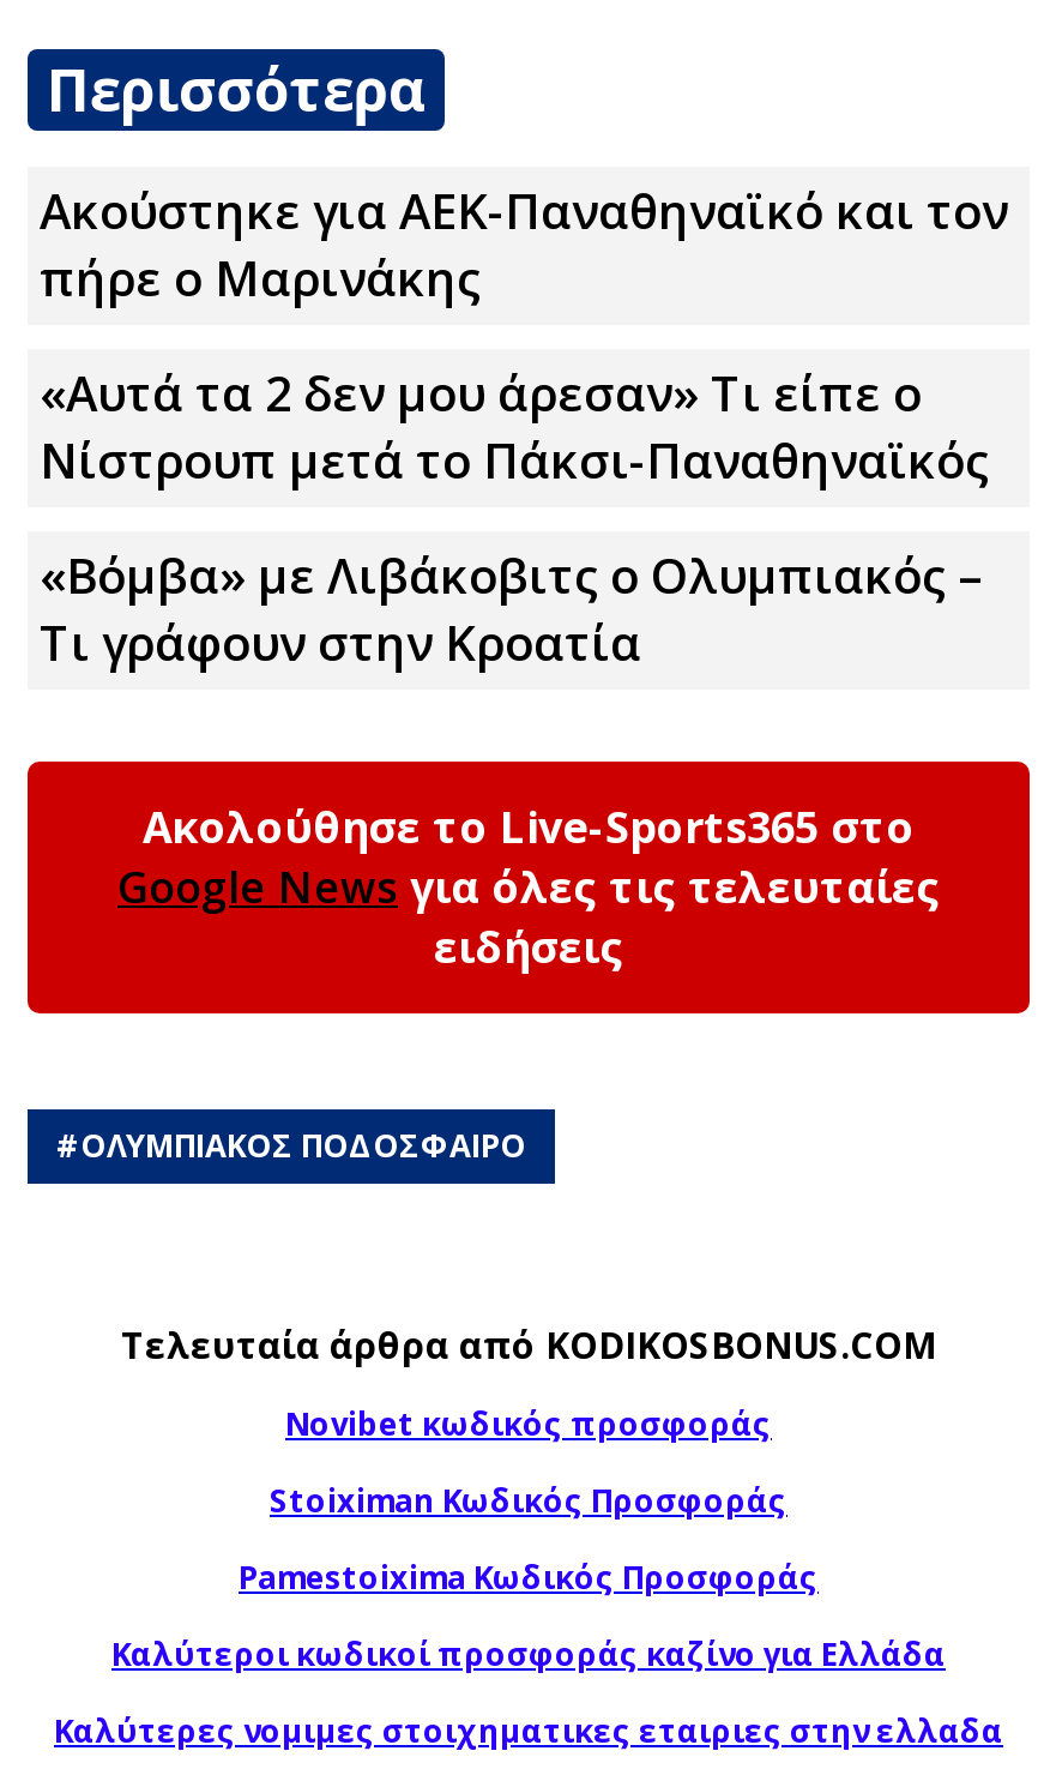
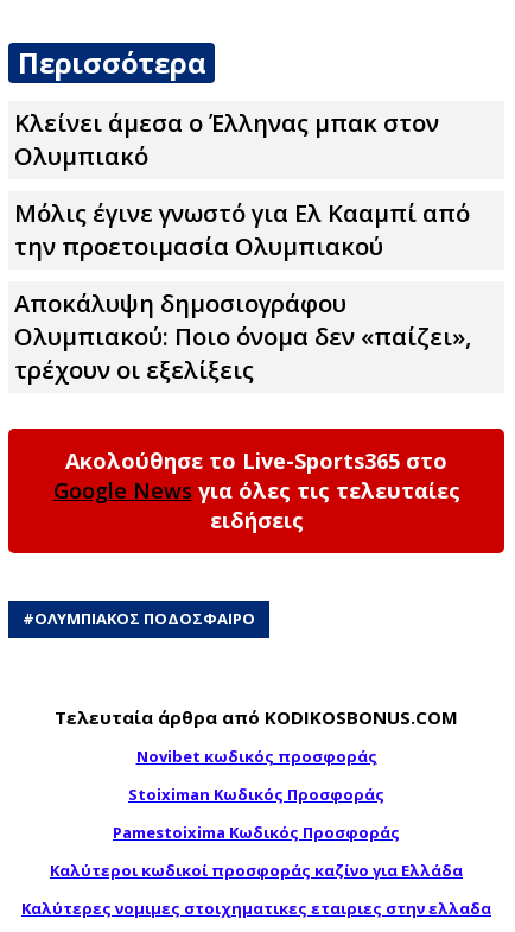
- Ακούστηκε για ΑΕΚ-Παναθηναϊκό και τον
- πήρε ο Μαρινάκης
+ Κλείνει άμεσα ο Έλληνας μπακ στον
+ Ολυμπιακό

- «Αυτά τα 2 δεν μου άρεσαν» Τι είπε ο
- Νίστρουπ μετά το Πάκσι-Παναθηναϊκός
+ Μόλις έγινε γνωστό για Ελ Κααμπί από
+ την προετοιμασία Ολυμπιακού

- «Βόμβα» με Λιβάκοβιτς ο Ολυμπιακός –
- Τι γράφουν στην Κροατία
+ Αποκάλυψη δημοσιογράφου
+ Ολυμπιακού: Ποιο όνομα δεν «παίζει»,
+ τρέχουν οι εξελίξεις
